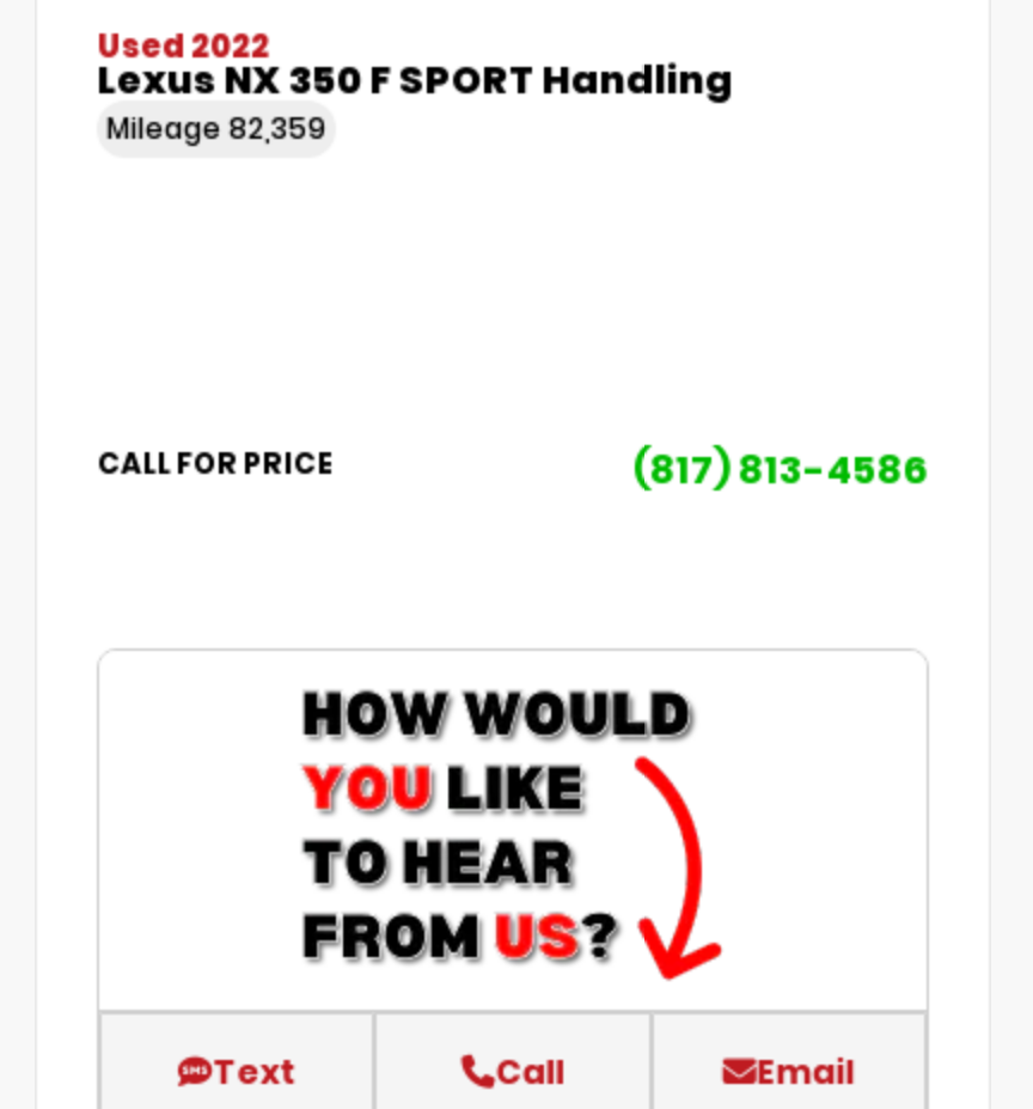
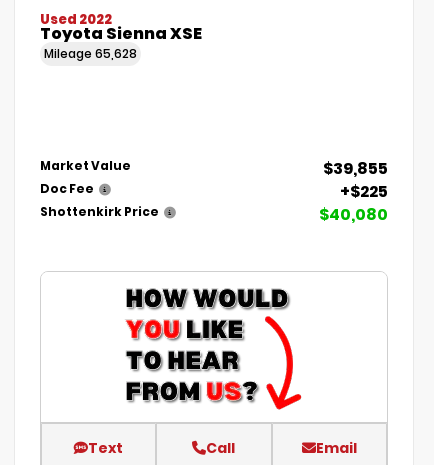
- Lexus NX 350 F SPORT Handling
- Mileage 82,359
+ Toyota Sienna XSE
+ Mileage 65,628

- CALL FOR PRICE
- (817) 813-4586
+ Market Value
+ $39,855
+ Doc Fee
+ +$225
+ Shottenkirk Price
+ $40,080
